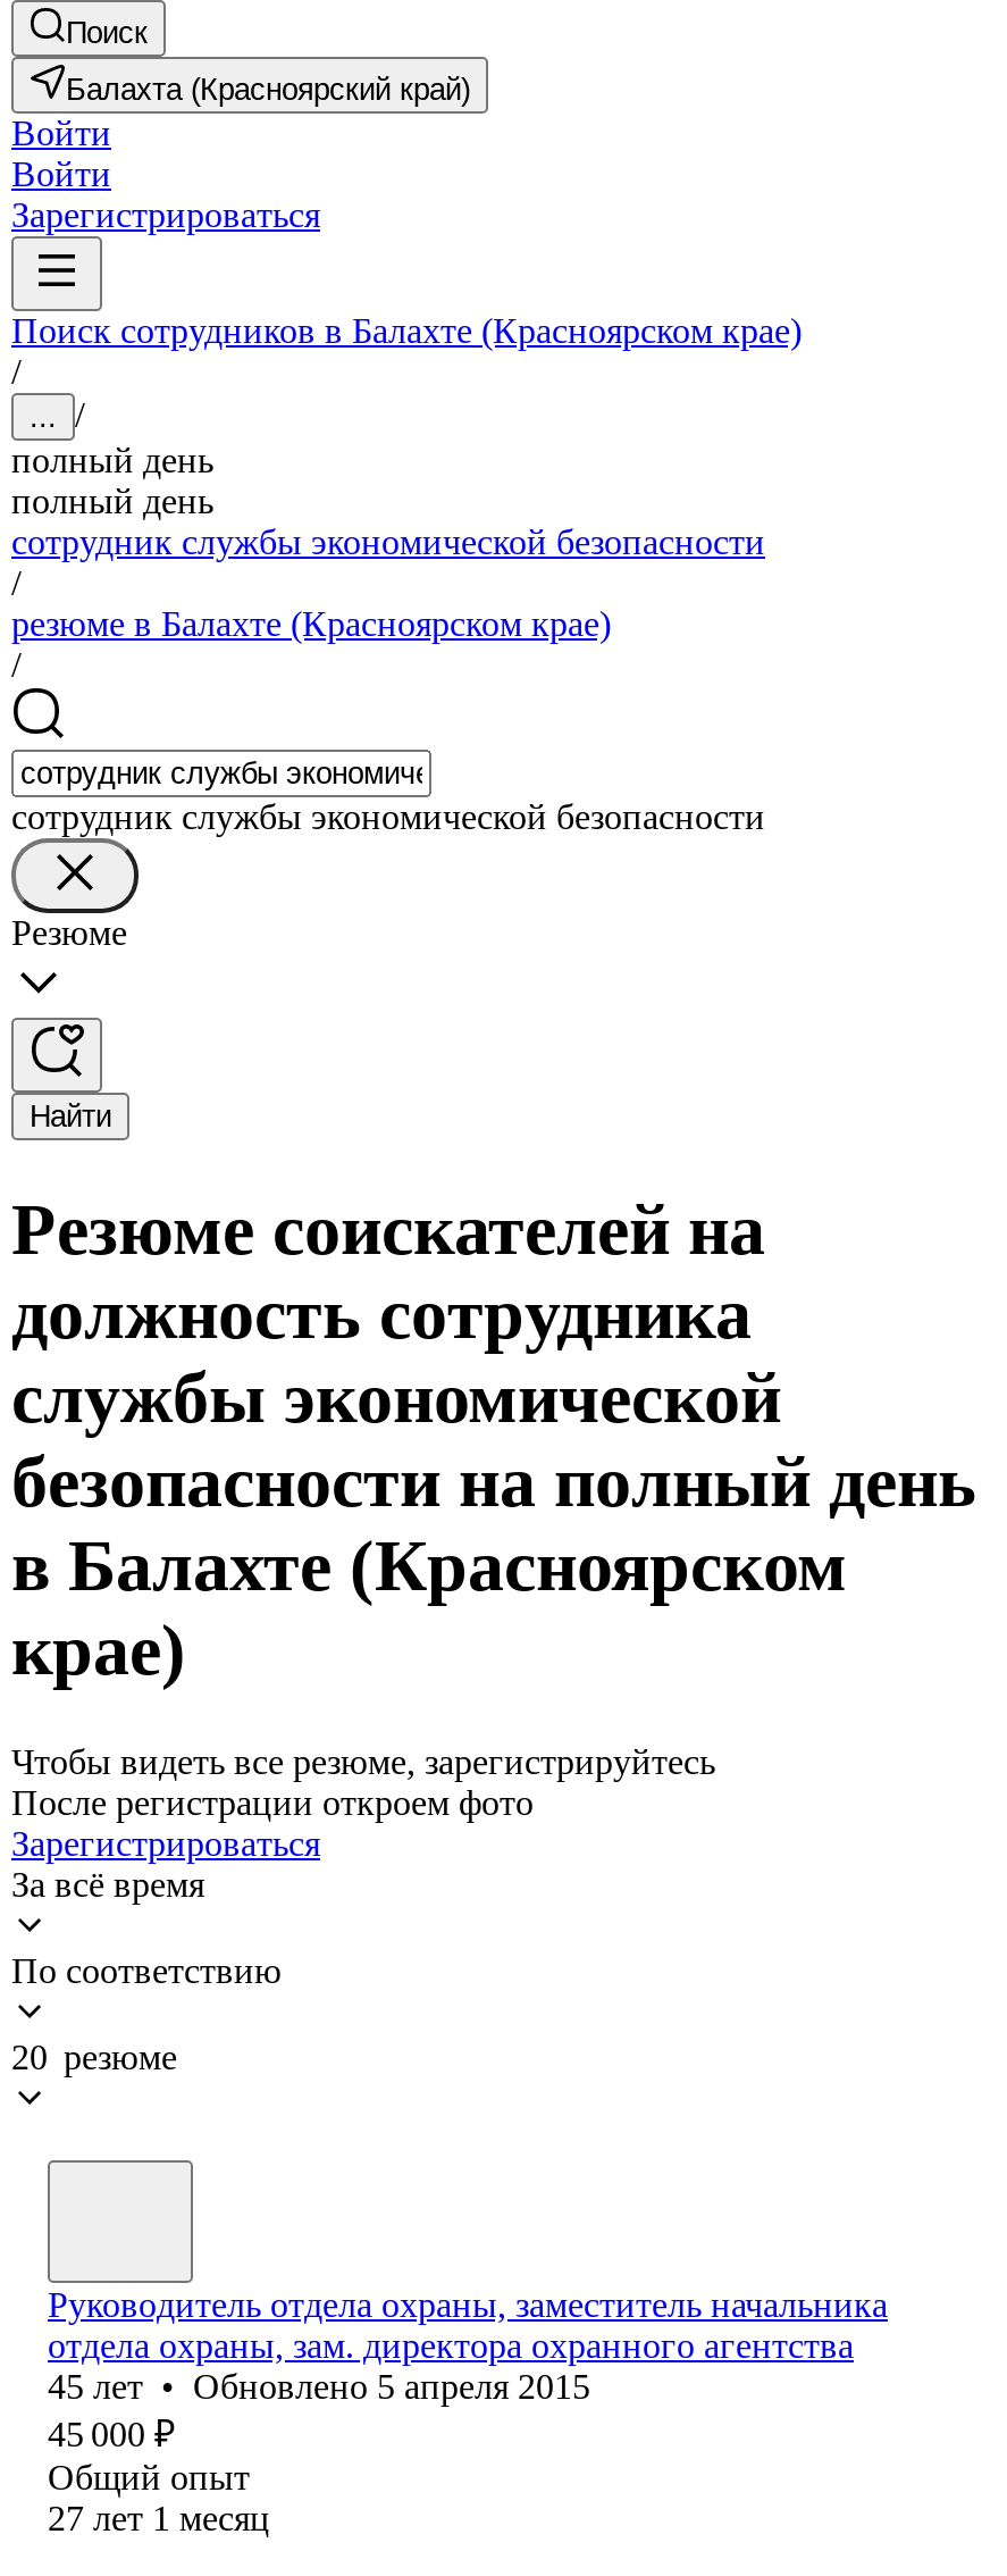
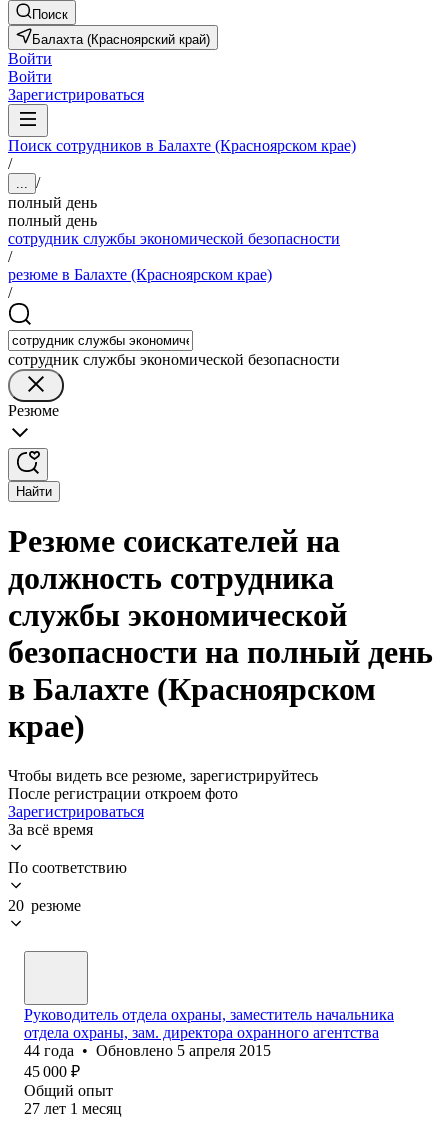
- 45 лет • Обновлено 5 апреля 2015
+ 44 года • Обновлено 5 апреля 2015
